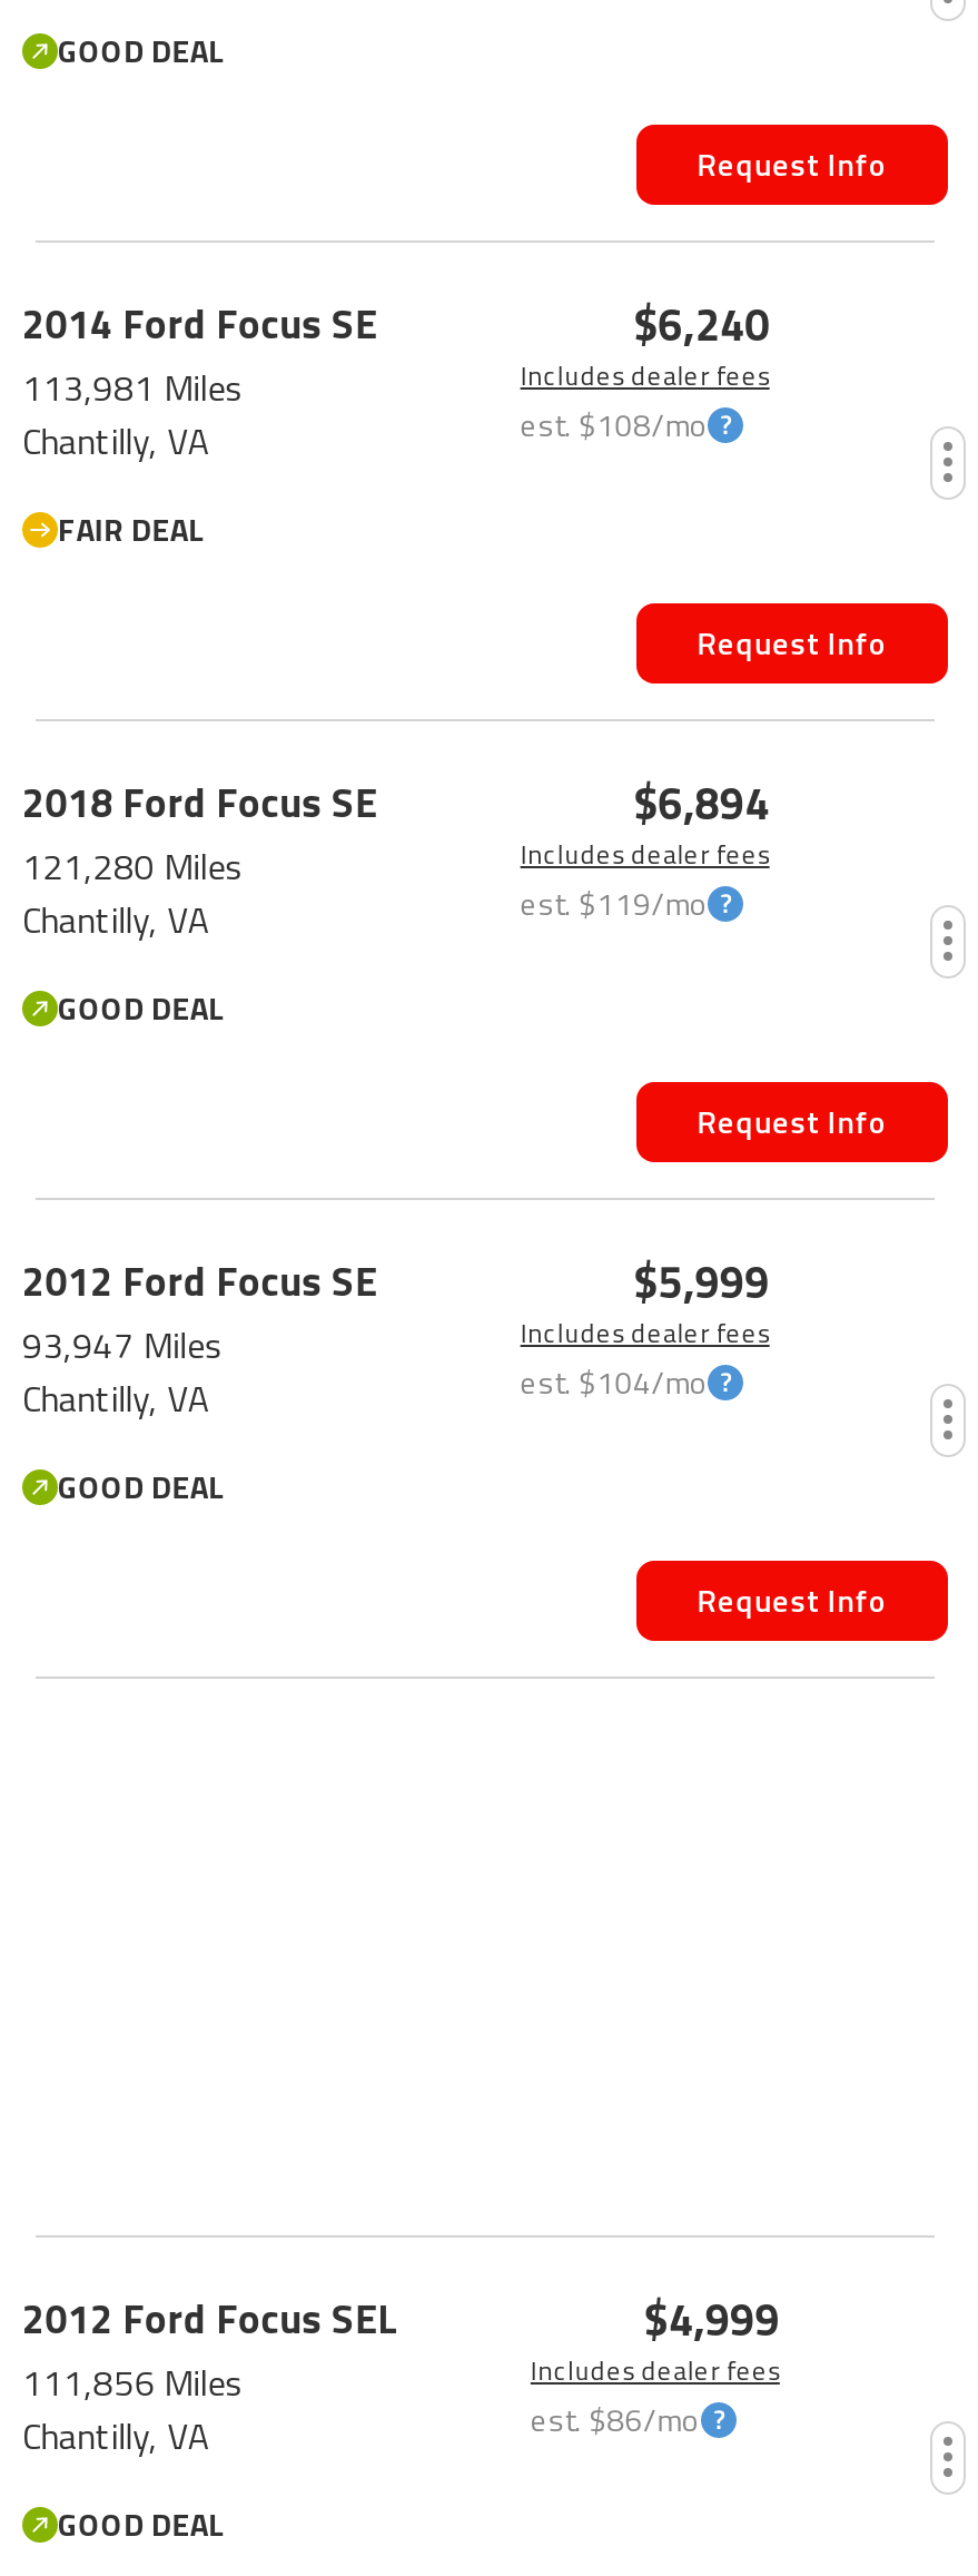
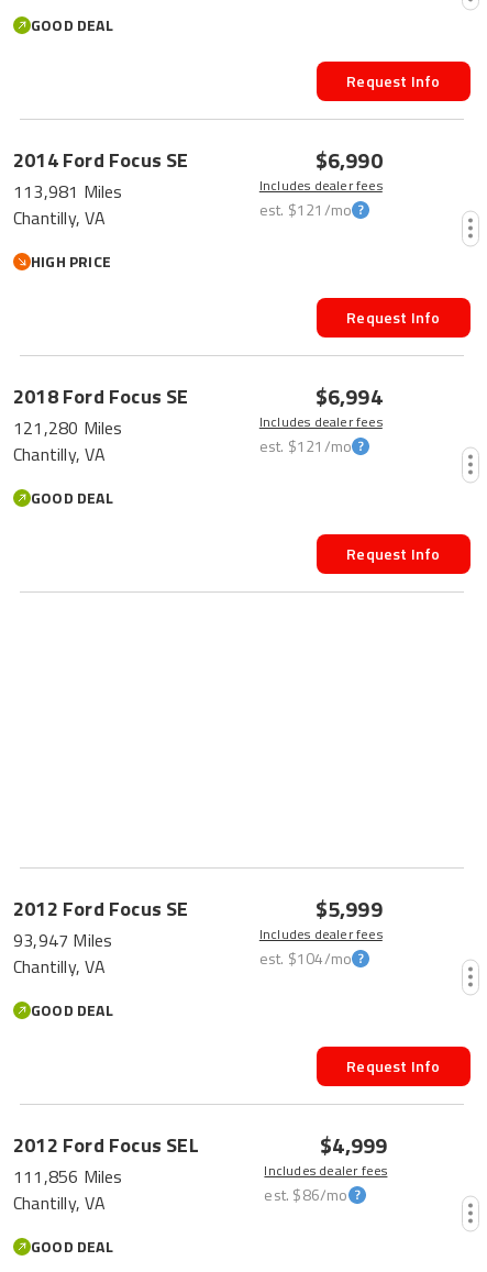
- $6,240
+ $6,990

- est. $108/mo
+ est. $121/mo

- FAIR DEAL
+ HIGH PRICE

- $6,894
+ $6,994

- est. $119/mo
+ est. $121/mo

moved down: 2012 Ford Focus SE | 93,947 Miles | Chantilly, VA | GOOD DEAL | $5,999 | Includes dealer fees | est. $104/mo | Request Info
